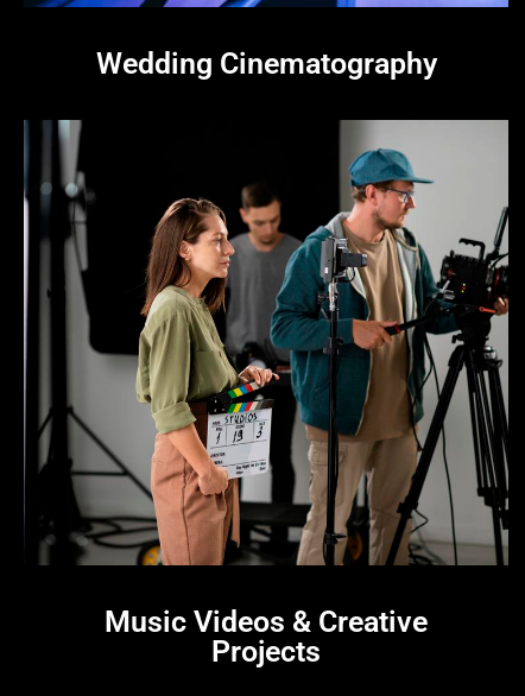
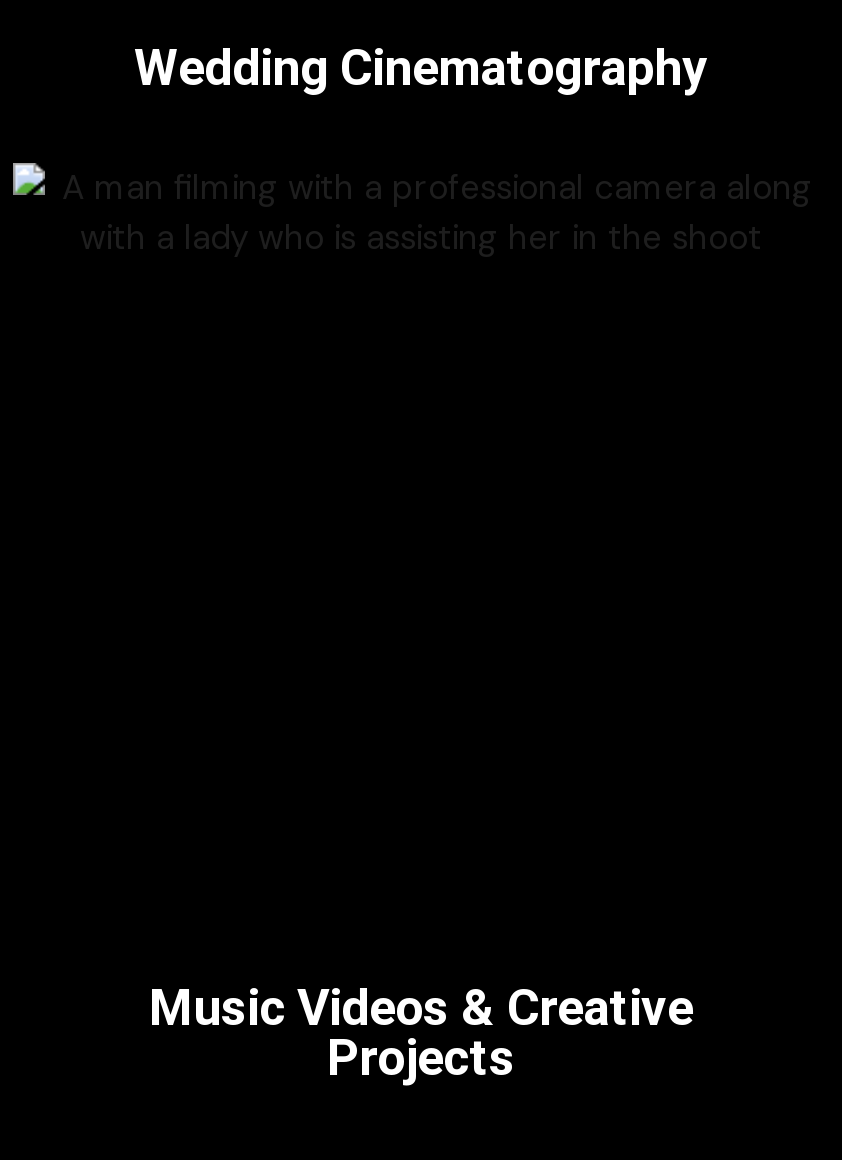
- [image]
